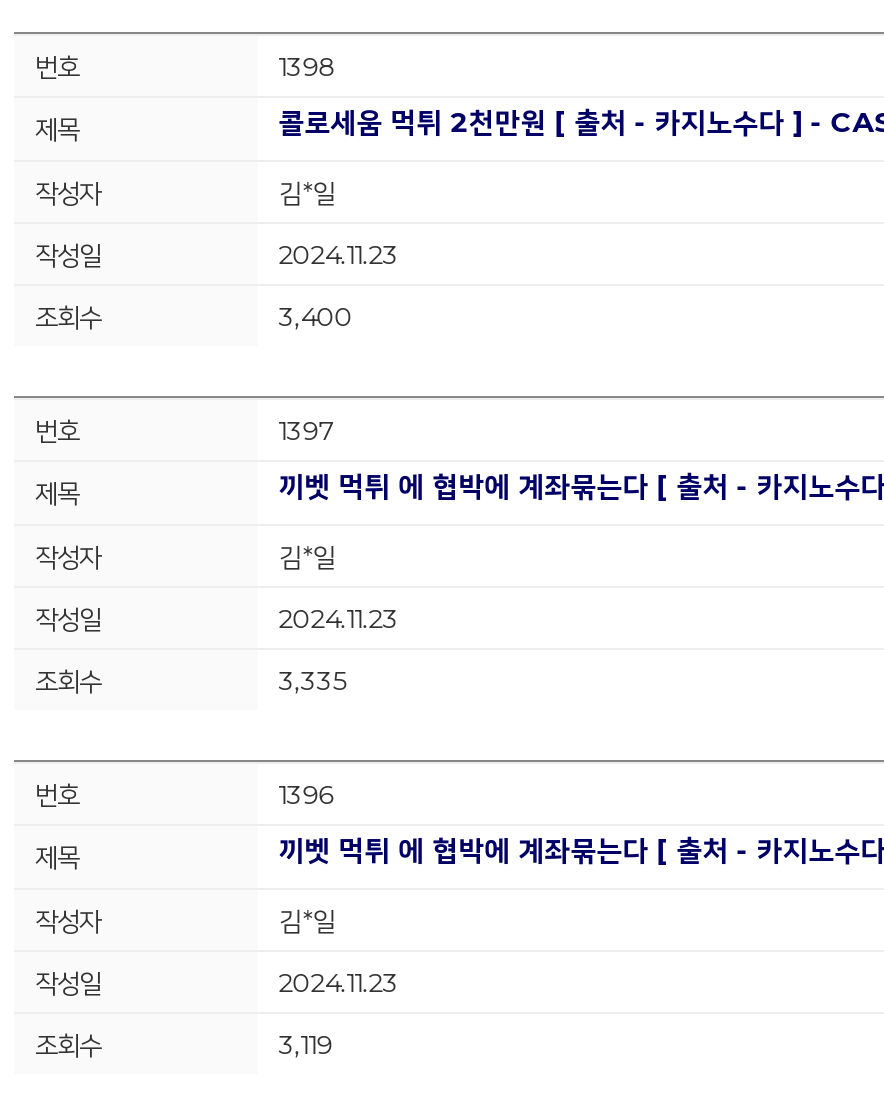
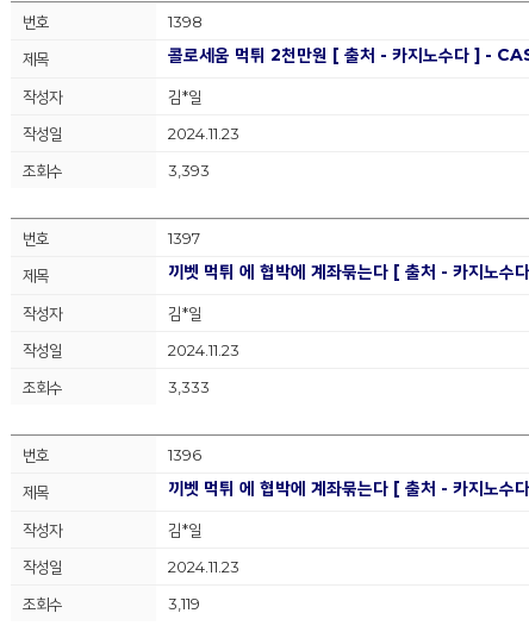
- 3,400
+ 3,393

- 3,335
+ 3,333
